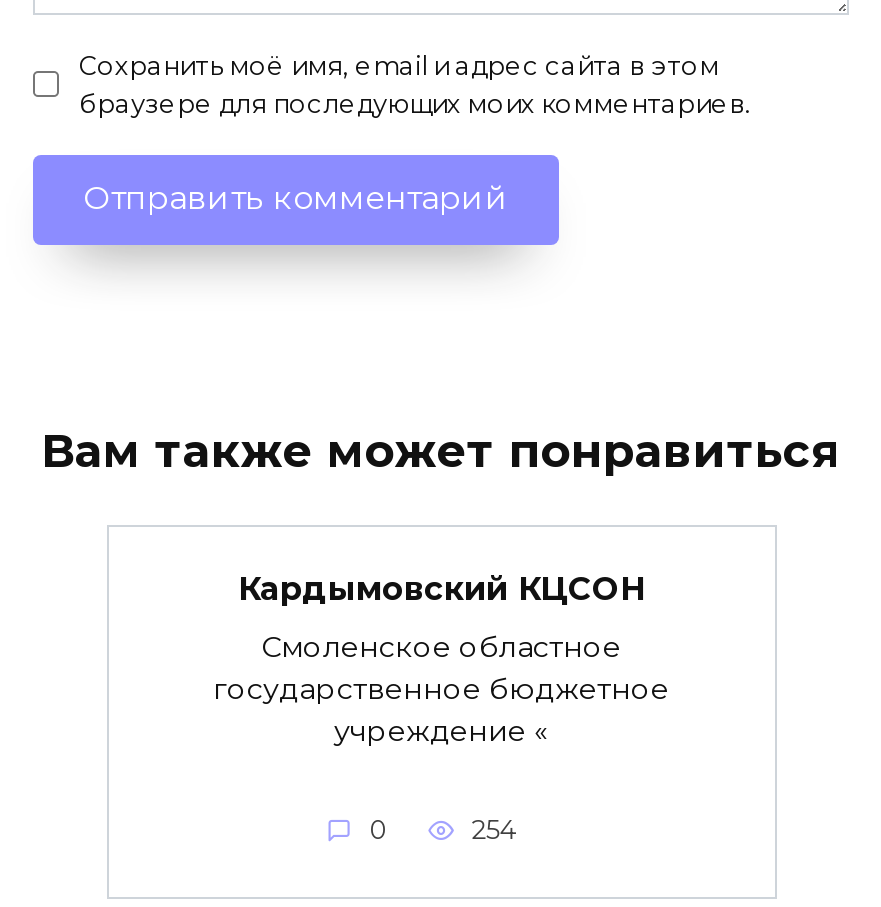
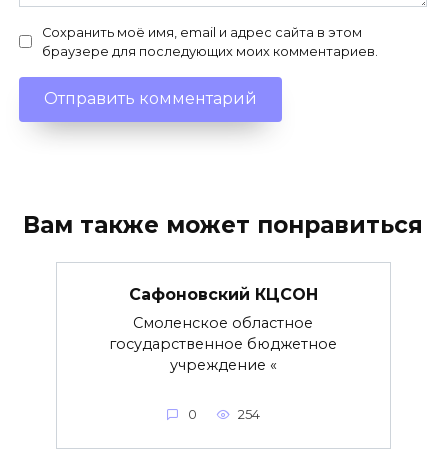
- Кардымовский КЦСОН
+ Сафоновский КЦСОН
